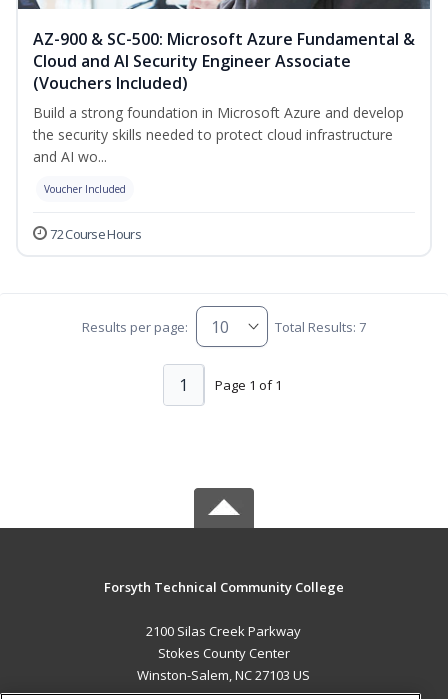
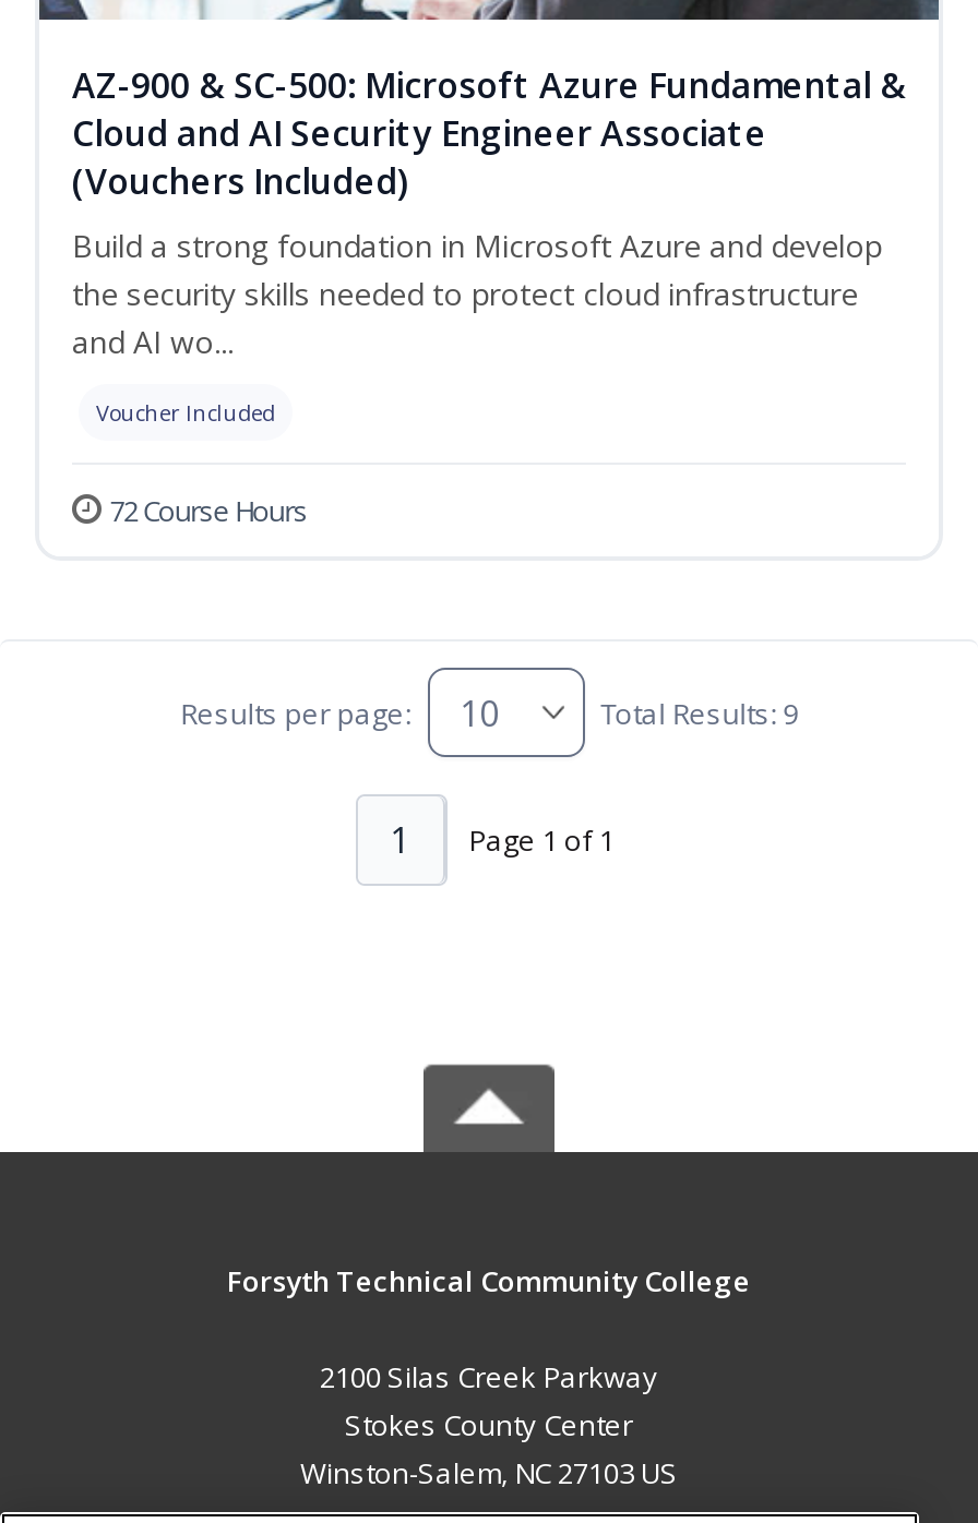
- Total Results: 7
+ Total Results: 9
